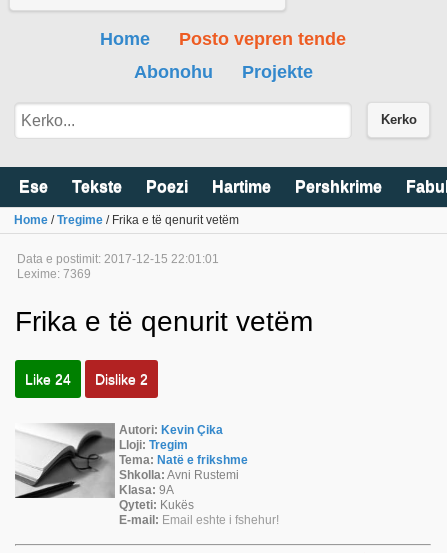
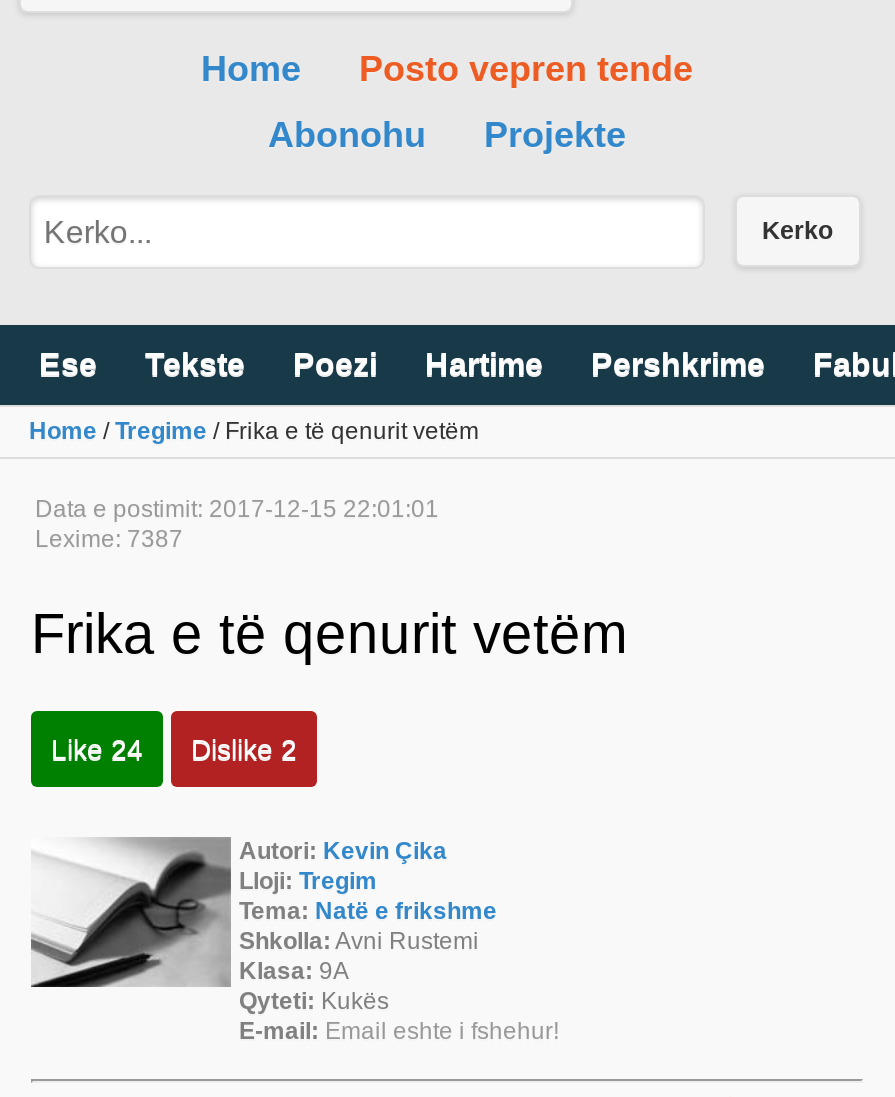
- Lexime: 7369
+ Lexime: 7387
